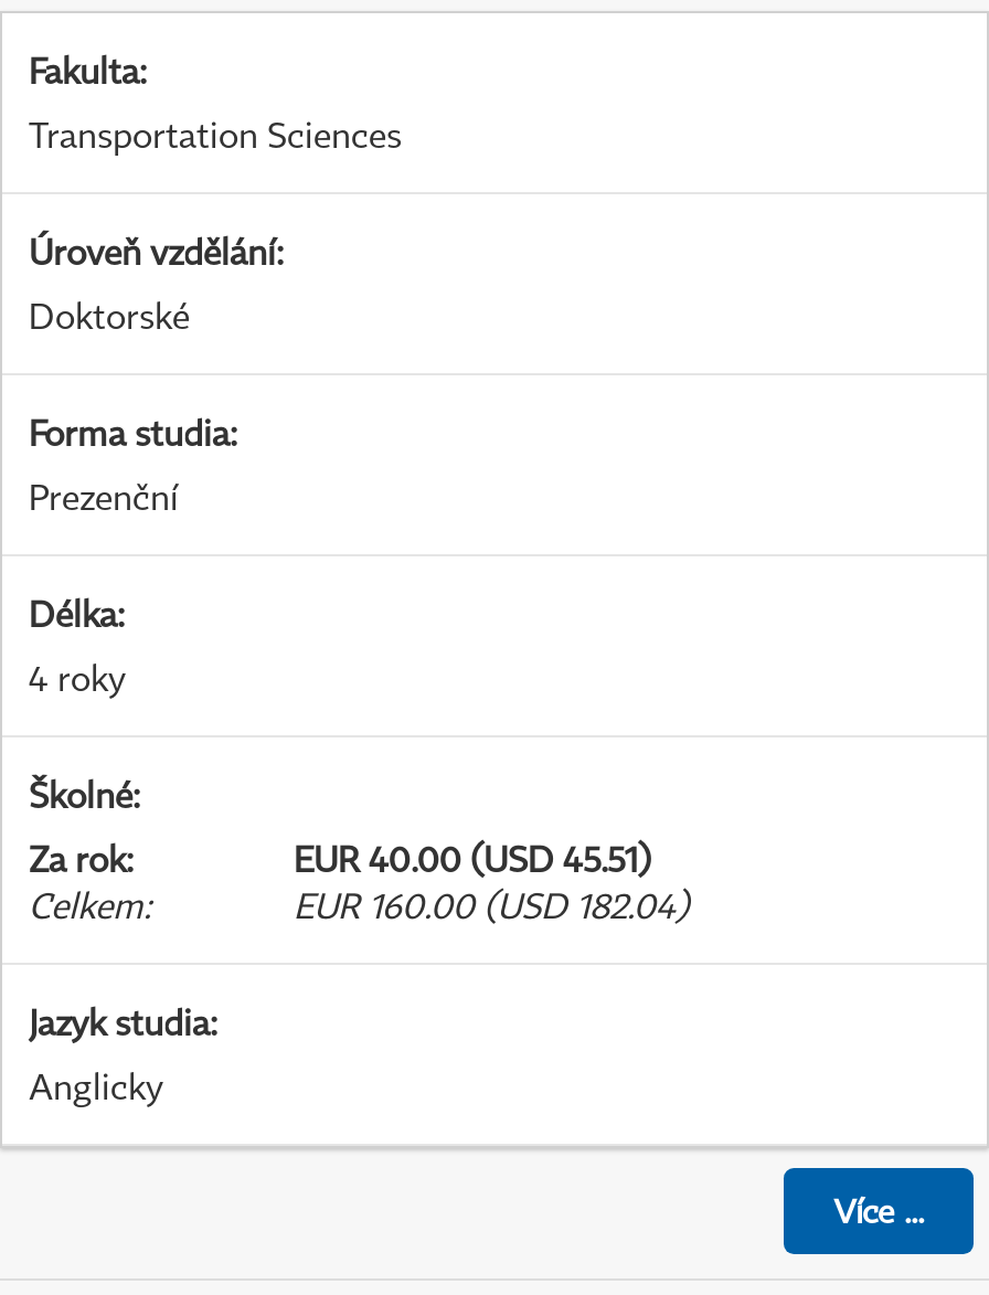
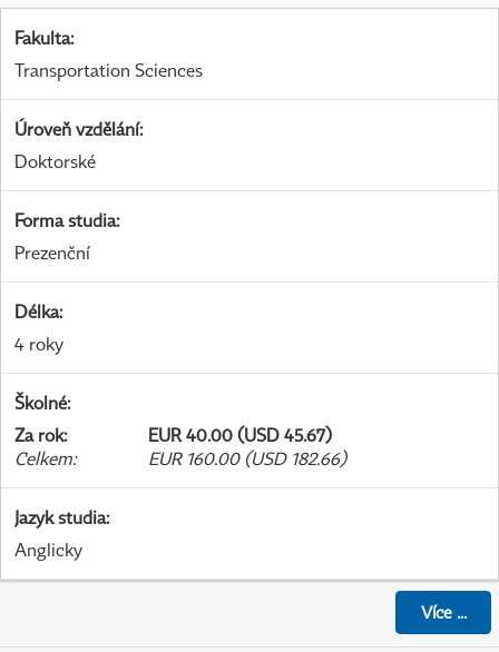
- EUR 40.00 (USD 45.51)
+ EUR 40.00 (USD 45.67)

- EUR 160.00 (USD 182.04)
+ EUR 160.00 (USD 182.66)
